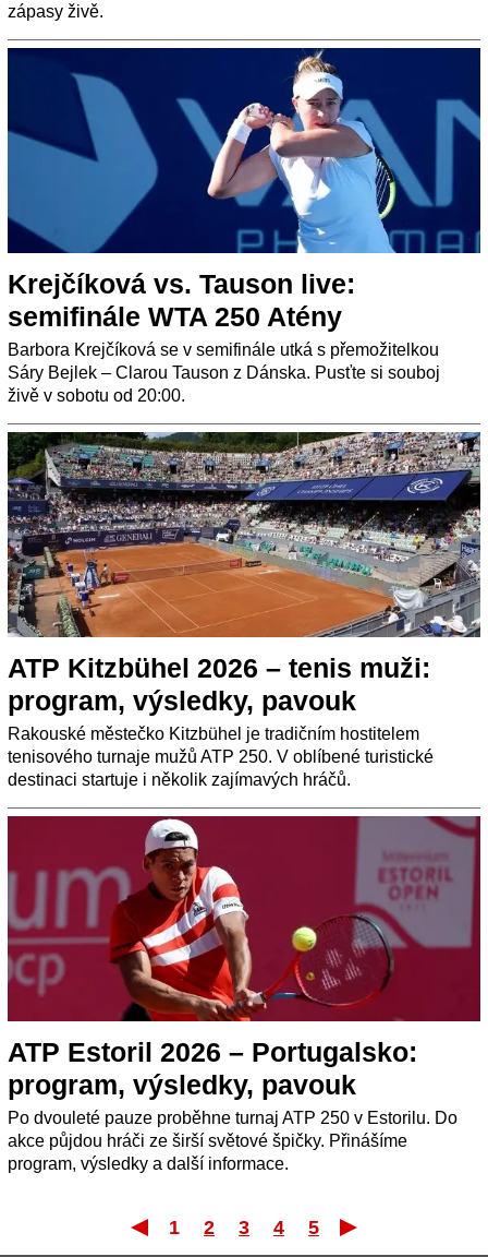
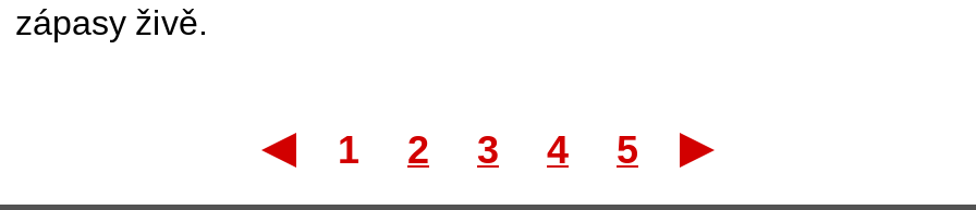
- [image]
- Krejčíková vs. Tauson live:
- semifinále WTA 250 Atény
- Barbora Krejčíková se v semifinále utká s přemožitelkou
- Sáry Bejlek – Clarou Tauson z Dánska. Pusťte si souboj
- živě v sobotu od 20:00.

- [image]
- ATP Kitzbühel 2026 – tenis muži:
- program, výsledky, pavouk
- Rakouské městečko Kitzbühel je tradičním hostitelem
- tenisového turnaje mužů ATP 250. V oblíbené turistické
- destinaci startuje i několik zajímavých hráčů.

- [image]
- ATP Estoril 2026 – Portugalsko:
- program, výsledky, pavouk
- Po dvouleté pauze proběhne turnaj ATP 250 v Estorilu. Do
- akce půjdou hráči ze širší světové špičky. Přinášíme
- program, výsledky a další informace.
